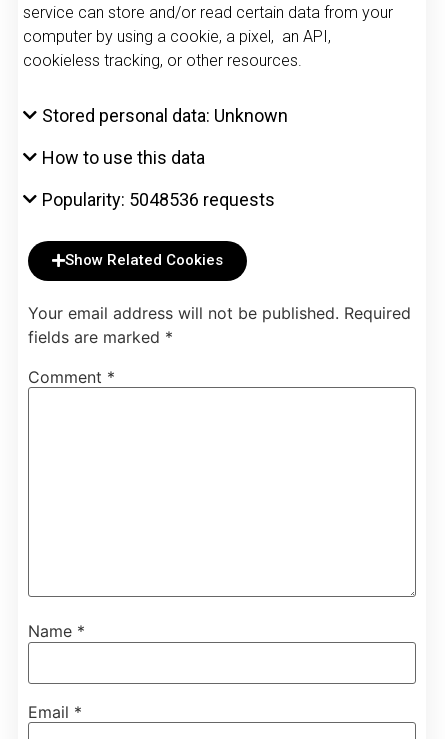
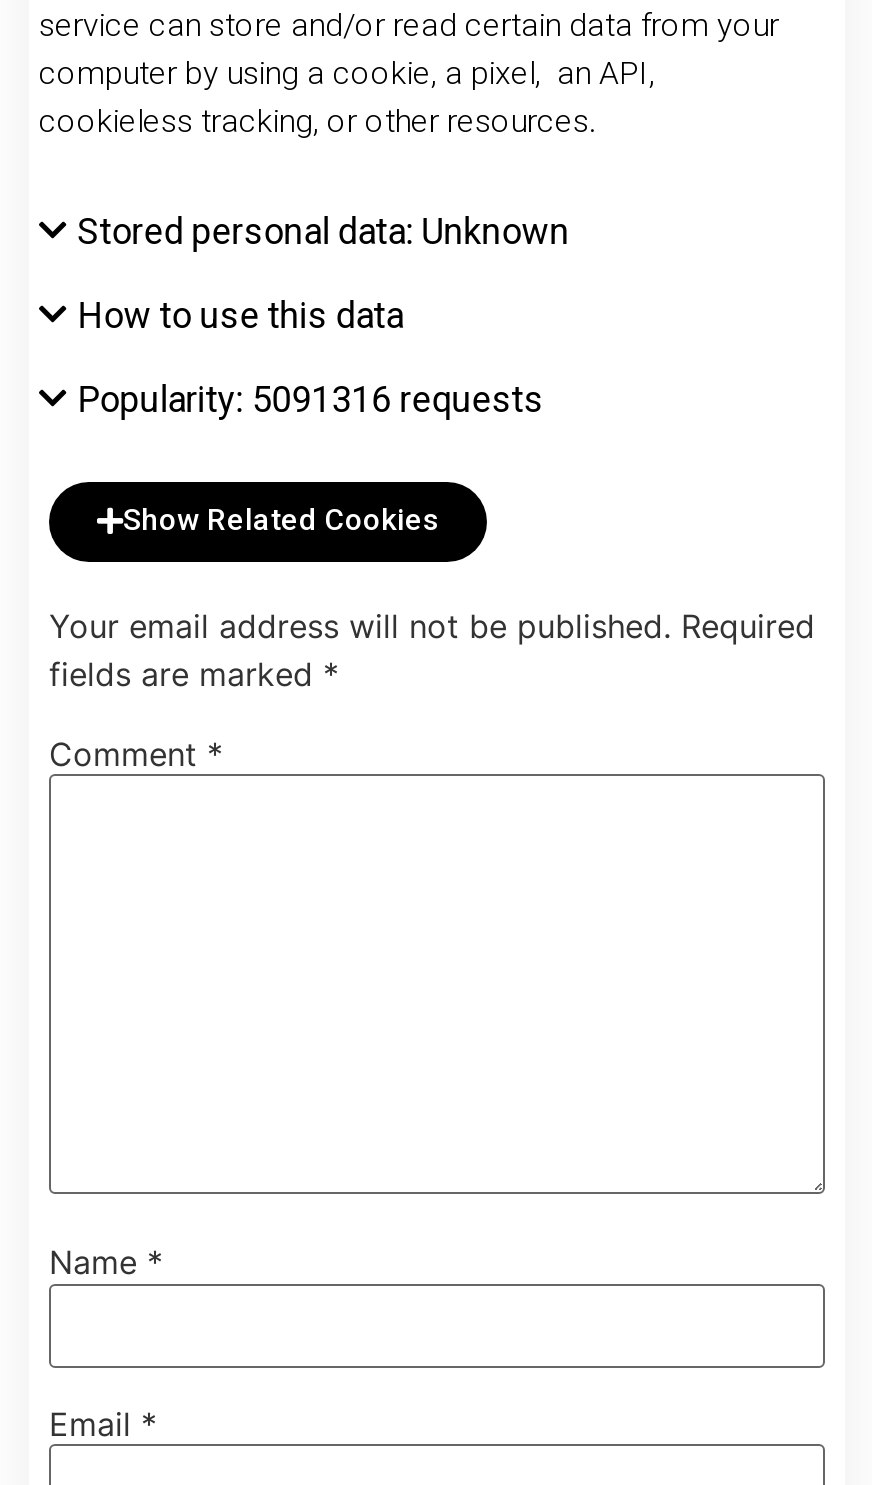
- Popularity: 5048536 requests
+ Popularity: 5091316 requests
